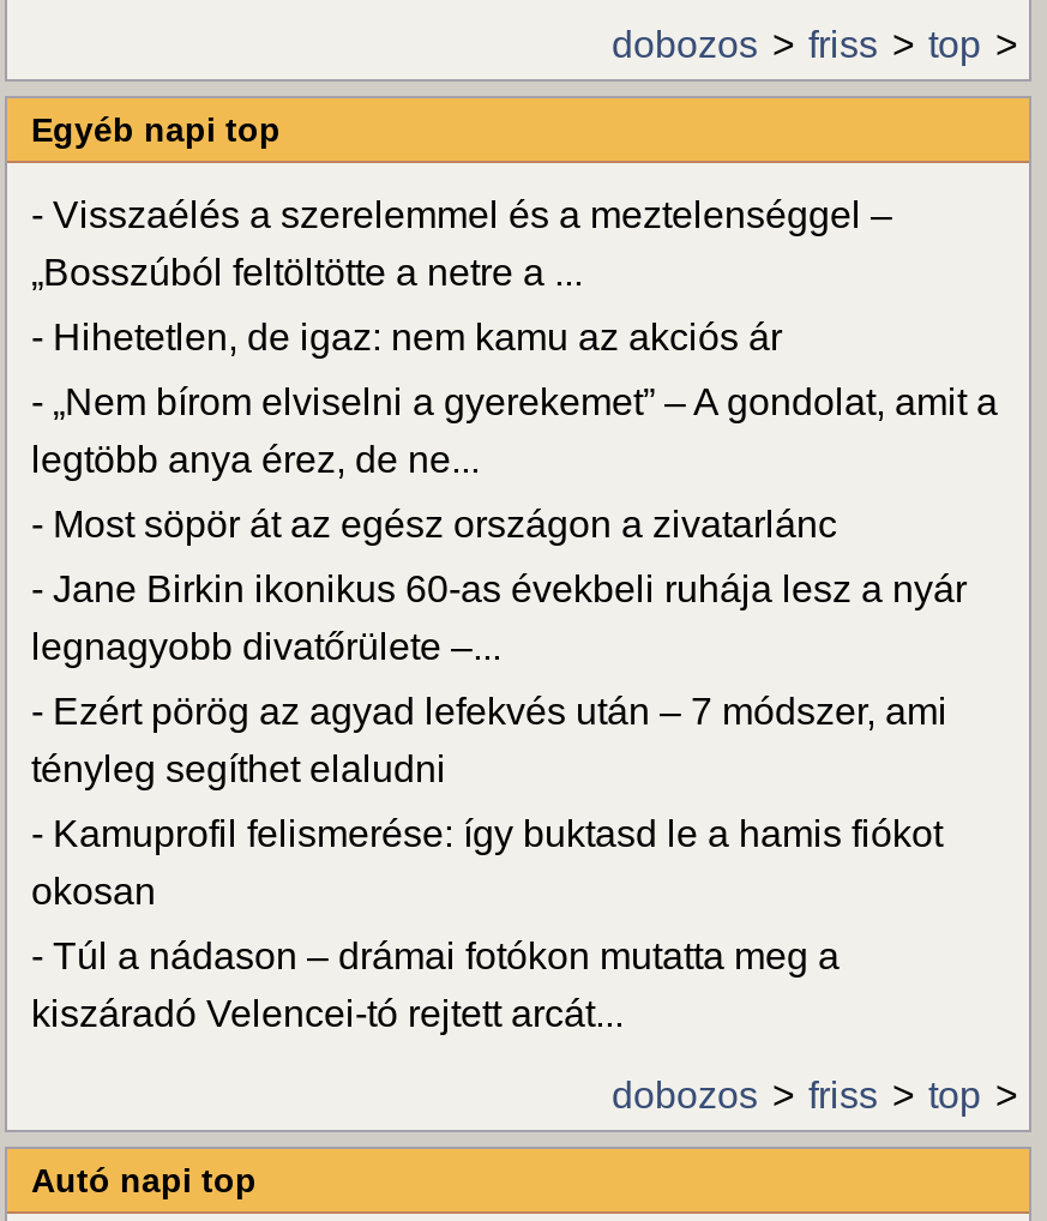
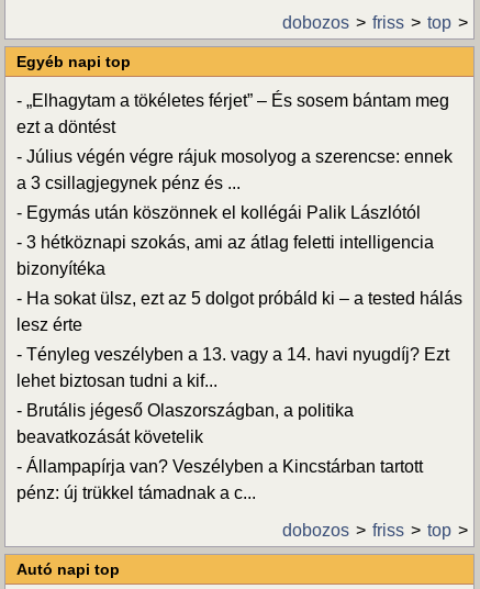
- - Visszaélés a szerelemmel és a meztelenséggel –
- „Bosszúból feltöltötte a netre a ...
+ - „Elhagytam a tökéletes férjet” – És sosem bántam meg
+ ezt a döntést

- - Hihetetlen, de igaz: nem kamu az akciós ár
+ - Július végén végre rájuk mosolyog a szerencse: ennek
+ a 3 csillagjegynek pénz és ...

- - „Nem bírom elviselni a gyerekemet” – A gondolat, amit a
- legtöbb anya érez, de ne...
+ - Egymás után köszönnek el kollégái Palik Lászlótól

- - Most söpör át az egész országon a zivatarlánc
+ - 3 hétköznapi szokás, ami az átlag feletti intelligencia
+ bizonyítéka

- - Jane Birkin ikonikus 60-as évekbeli ruhája lesz a nyár
- legnagyobb divatőrülete –...
+ - Ha sokat ülsz, ezt az 5 dolgot próbáld ki – a tested hálás
+ lesz érte

- - Ezért pörög az agyad lefekvés után – 7 módszer, ami
- tényleg segíthet elaludni
+ - Tényleg veszélyben a 13. vagy a 14. havi nyugdíj? Ezt
+ lehet biztosan tudni a kif...

- - Kamuprofil felismerése: így buktasd le a hamis fiókot
- okosan
+ - Brutális jégeső Olaszországban, a politika
+ beavatkozását követelik

- - Túl a nádason – drámai fotókon mutatta meg a
- kiszáradó Velencei-tó rejtett arcát...
+ - Állampapírja van? Veszélyben a Kincstárban tartott
+ pénz: új trükkel támadnak a c...
